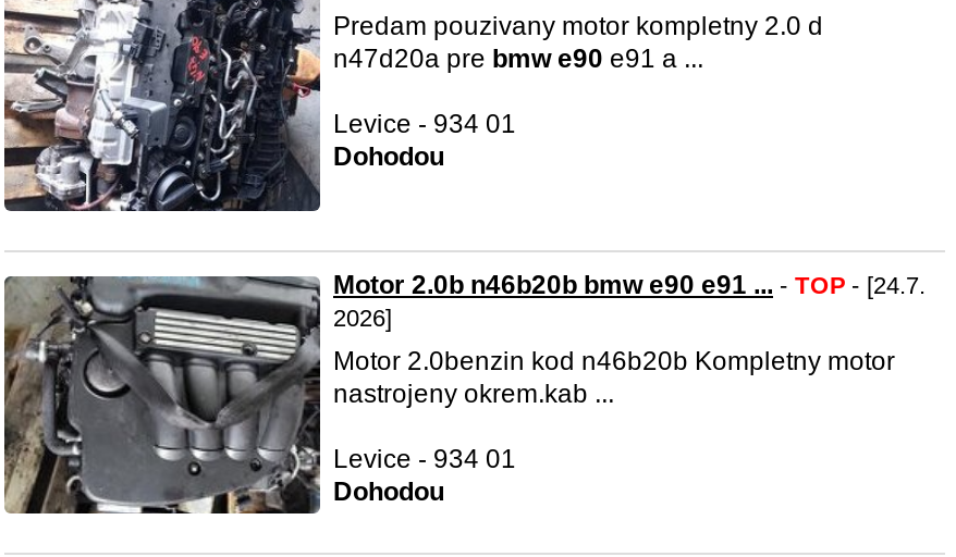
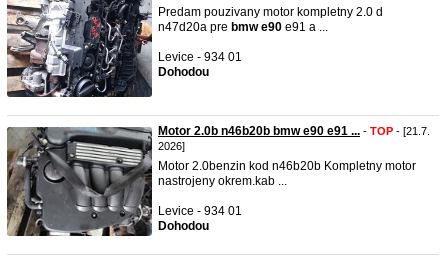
- Motor 2.0b n46b20b bmw e90 e91 ... - TOP - [24.7.
+ Motor 2.0b n46b20b bmw e90 e91 ... - TOP - [21.7.
